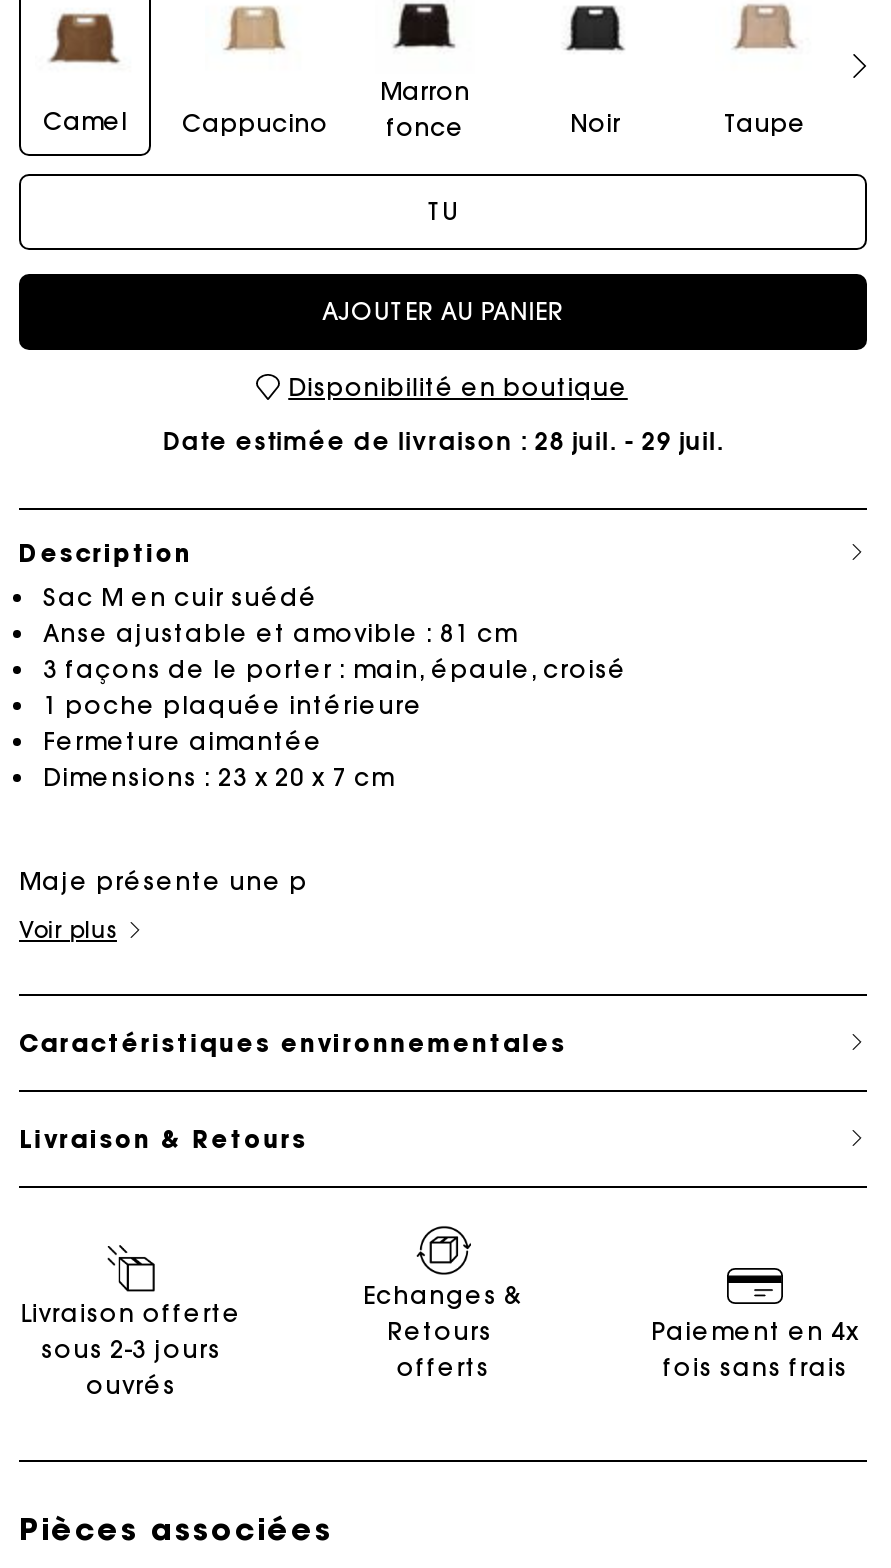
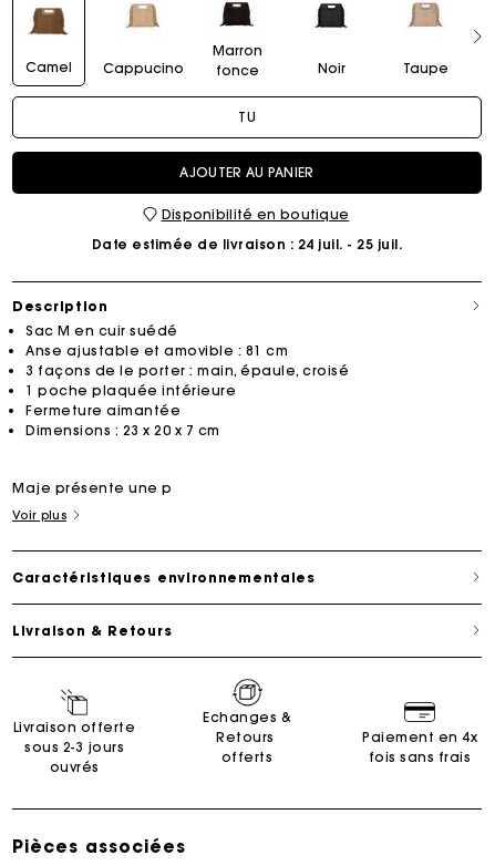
- Date estimée de livraison: 28 juil. - 29 juil.
+ Date estimée de livraison: 24 juil. - 25 juil.
